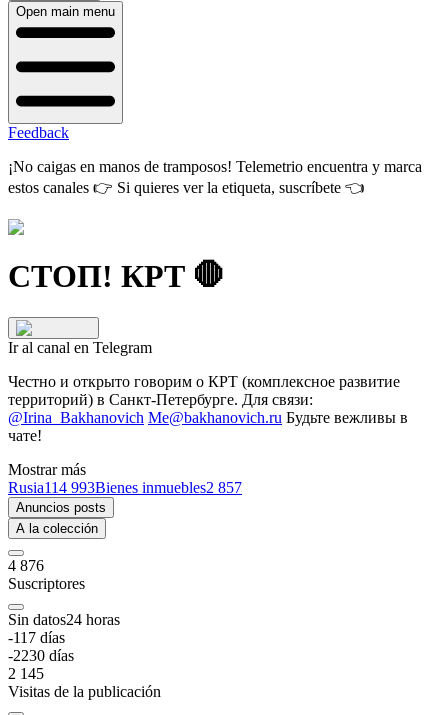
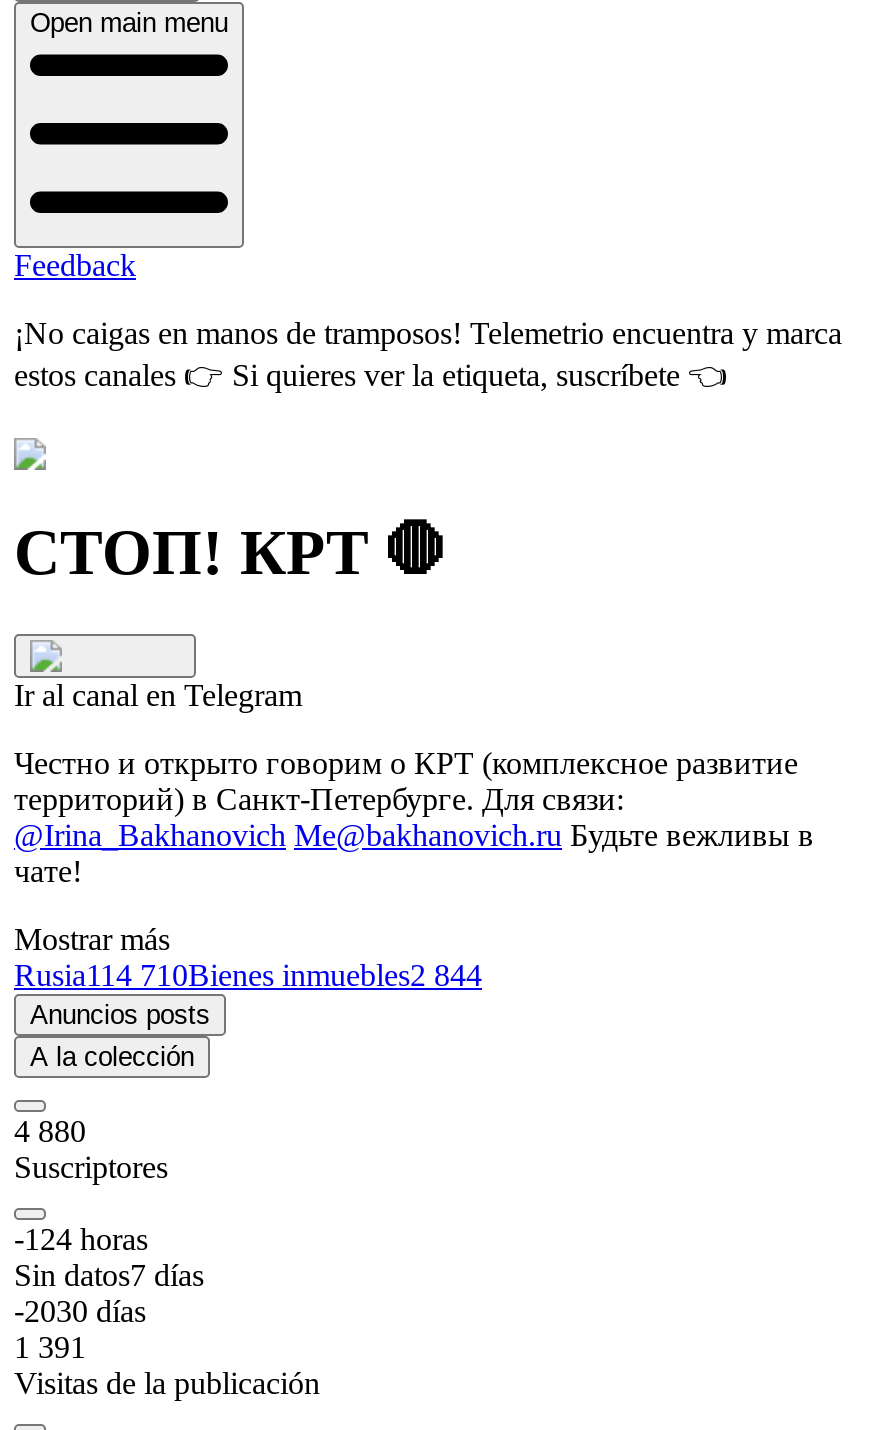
- Rusia114 993Bienes inmuebles2 857
+ Rusia114 710Bienes inmuebles2 844

- 4 876
+ 4 880

- Sin datos24 horas
- -117 días
- -2230 días
- 2 145
+ -124 horas
+ Sin datos7 días
+ -2030 días
+ 1 391
